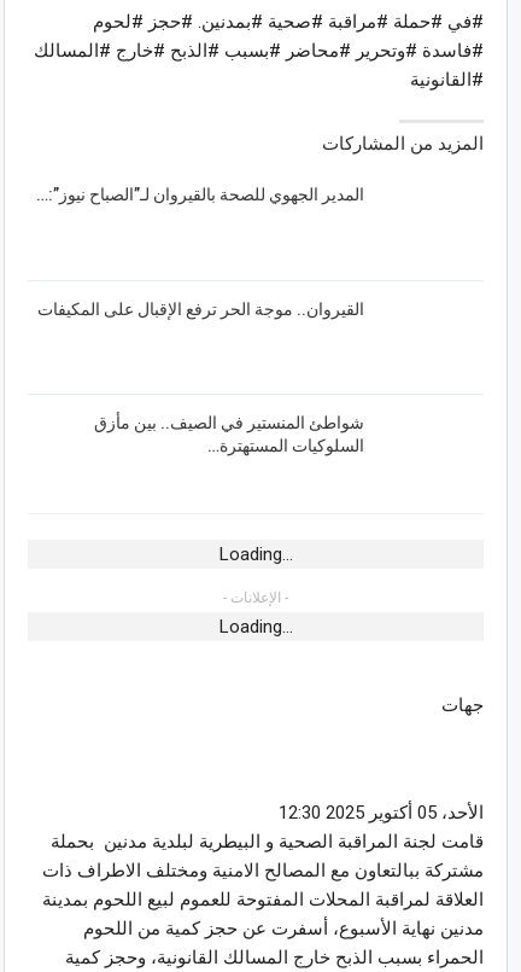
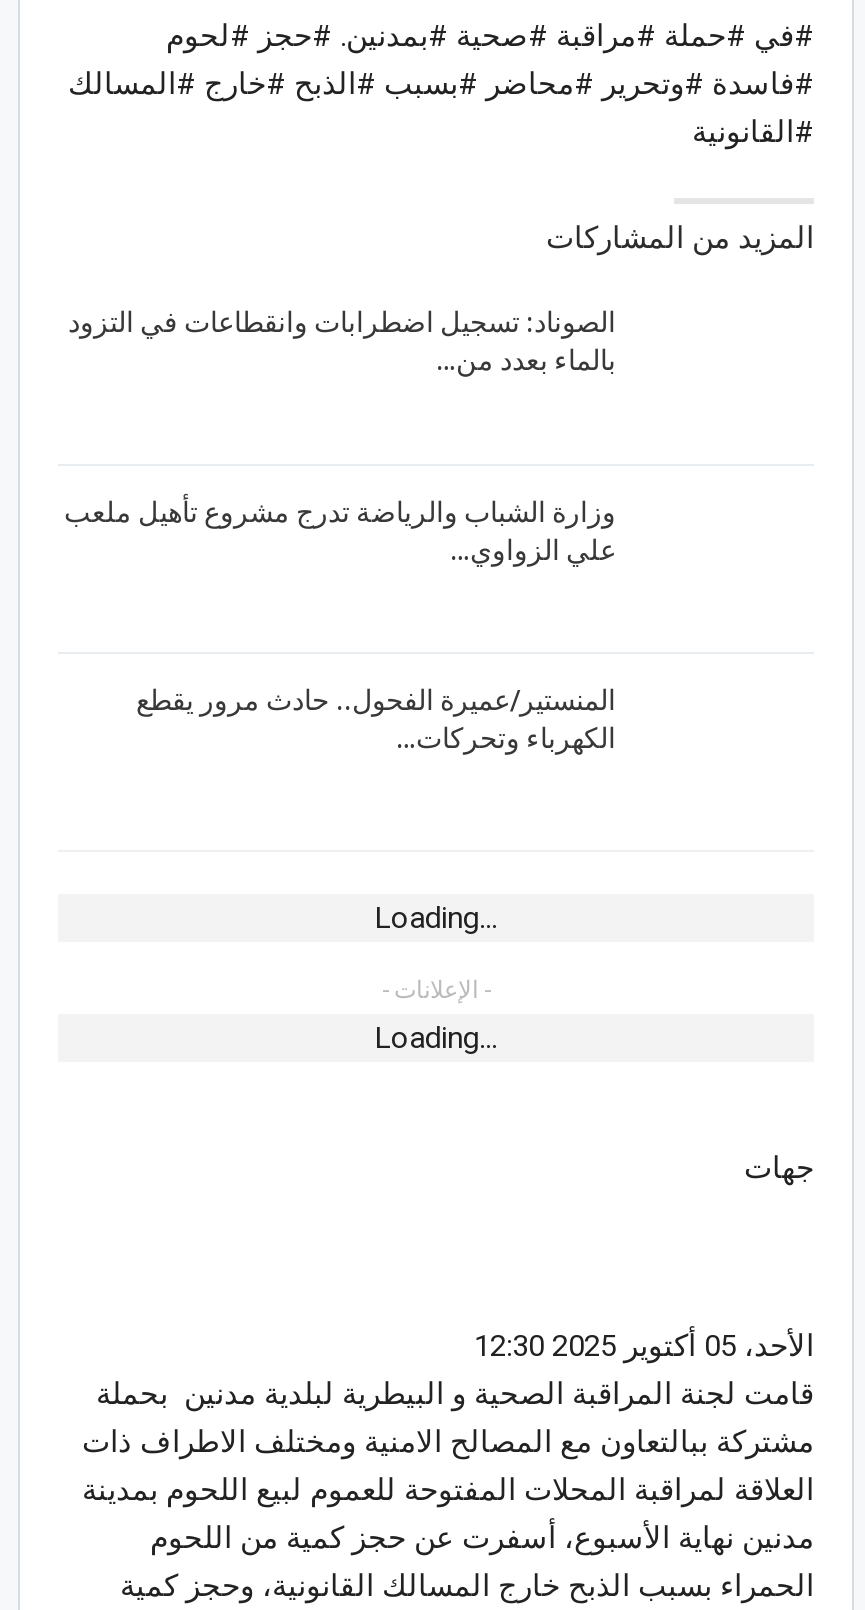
- المدير الجهوي للصحة بالقيروان لـ”الصباح نيوز”:…
+ الصوناد: تسجيل اضطرابات وانقطاعات في التزود
+ بالماء بعدد من…

- القيروان.. موجة الحر ترفع الإقبال على المكيفات
+ وزارة الشباب والرياضة تدرج مشروع تأهيل ملعب
+ علي الزواوي…

- شواطئ المنستير في الصيف.. بين مأزق
- السلوكيات المستهترة…
+ المنستير/عميرة الفحول.. حادث مرور يقطع
+ الكهرباء وتحركات…
